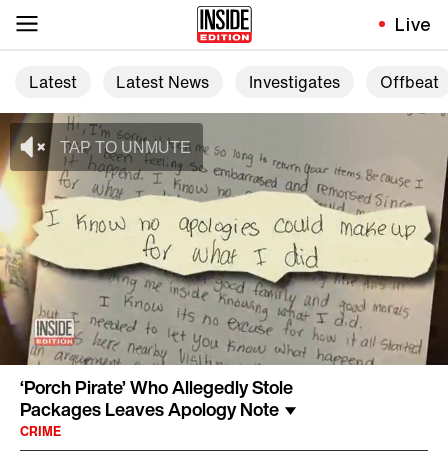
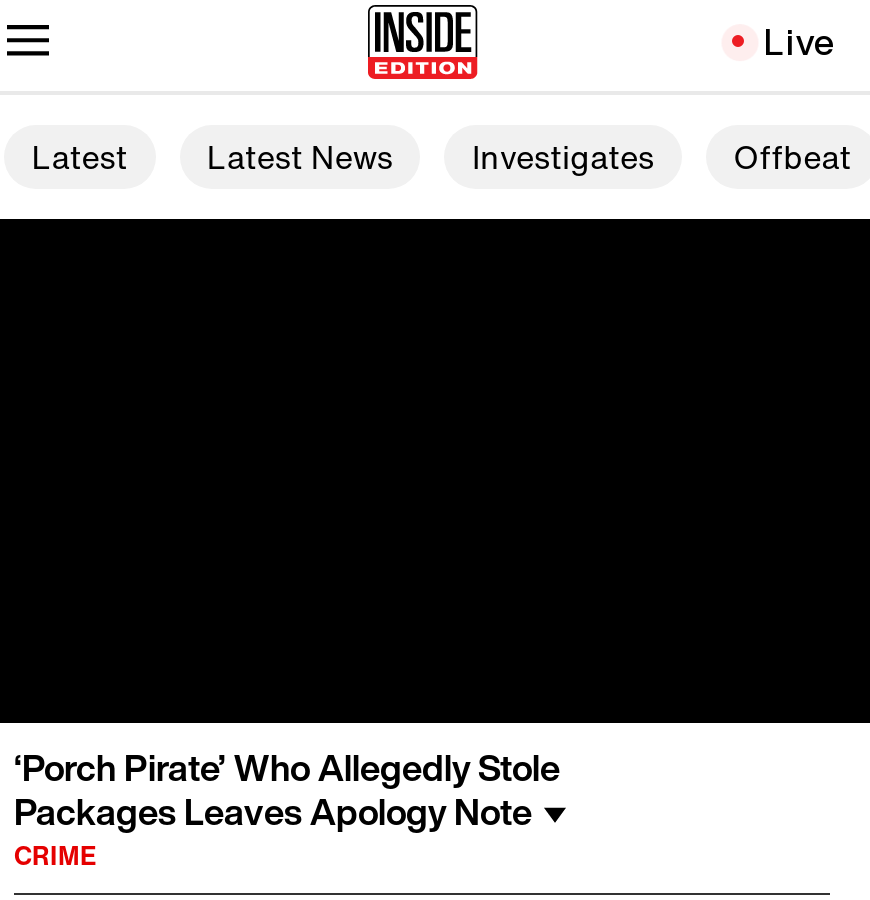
- [image]
